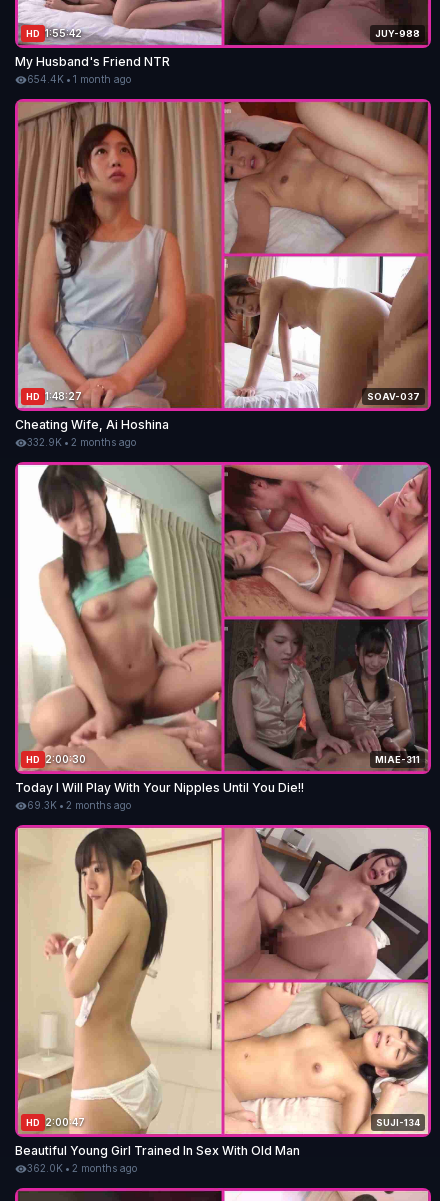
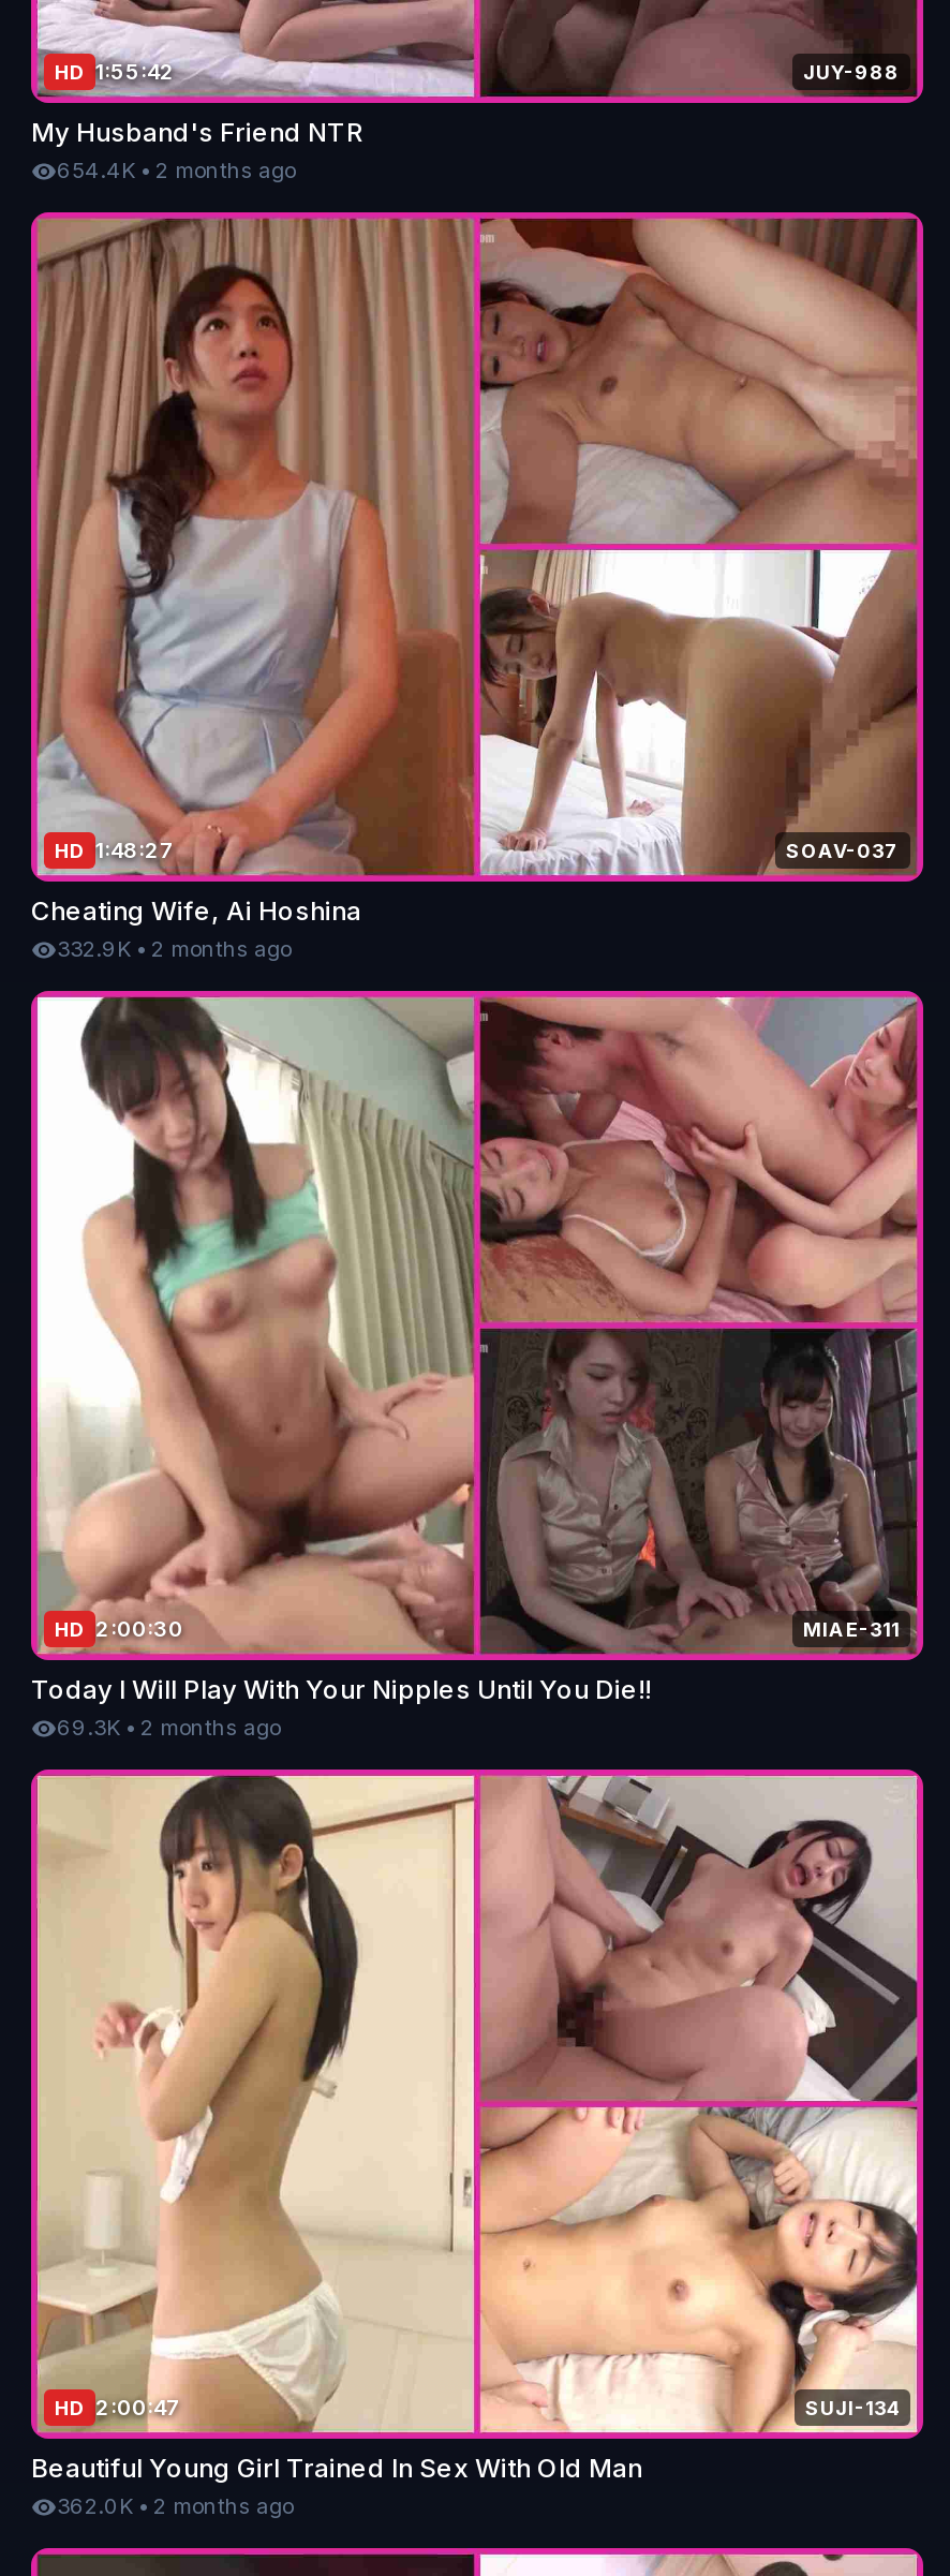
- 654.4K • 1 month ago
+ 654.4K • 2 months ago
